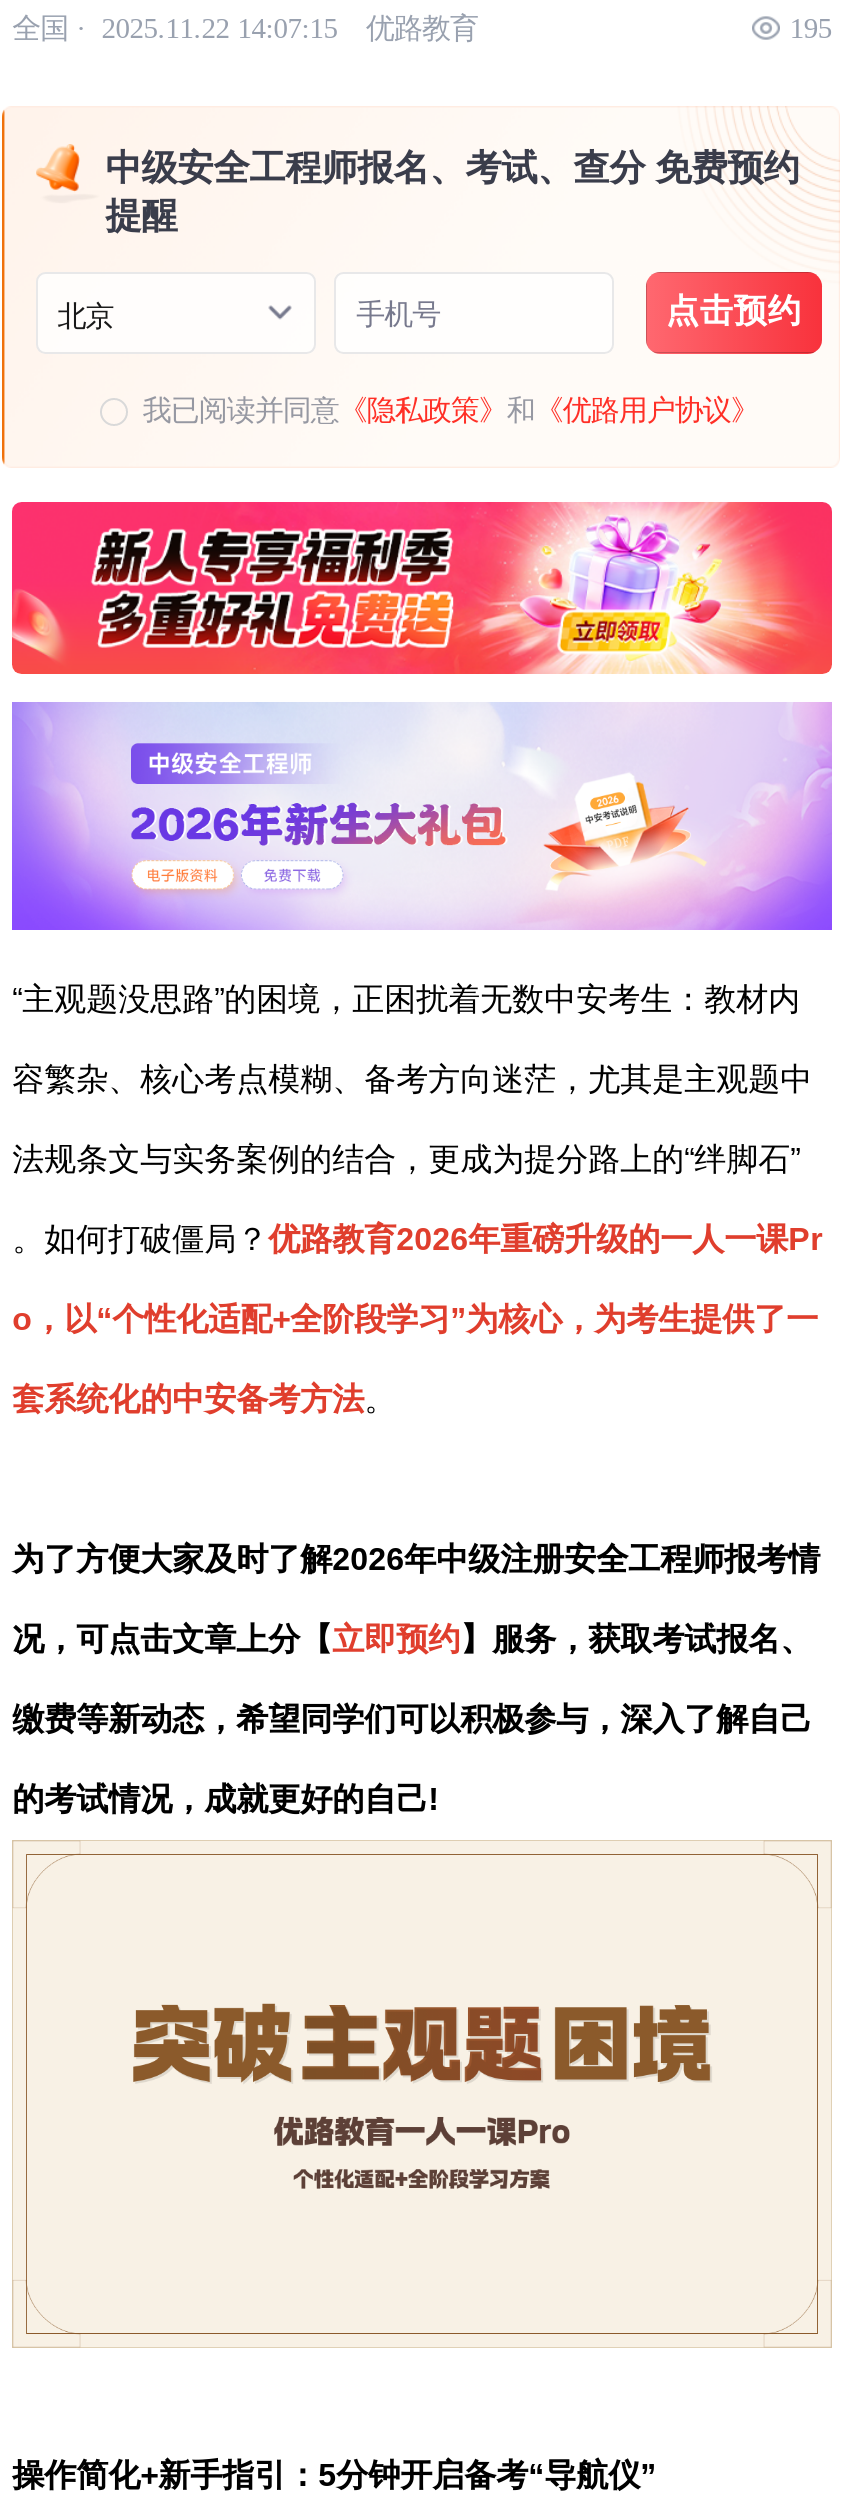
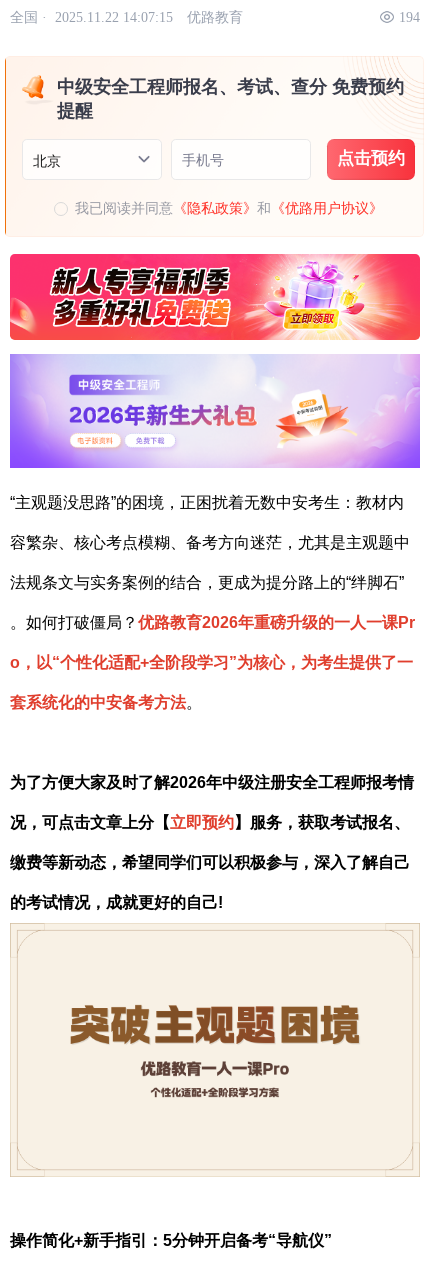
- 195
+ 194
